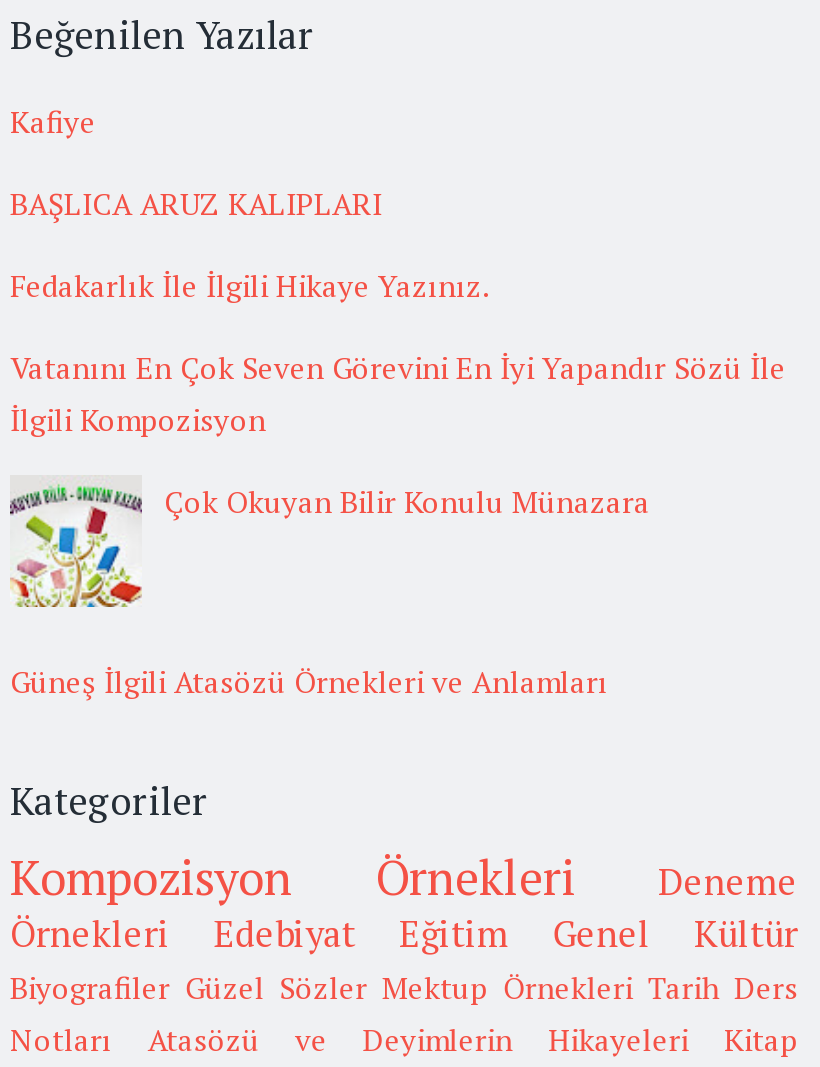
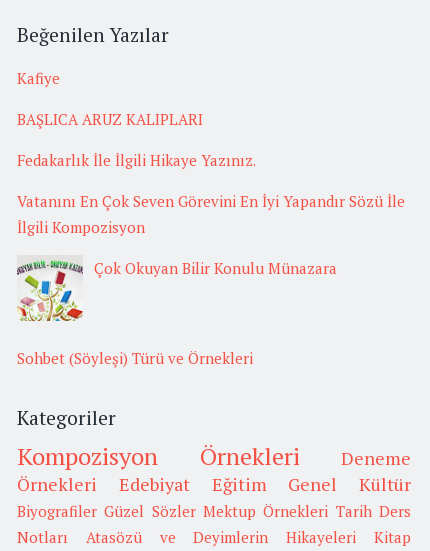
- Güneş İlgili Atasözü Örnekleri ve Anlamları
+ Sohbet (Söyleşi) Türü ve Örnekleri
